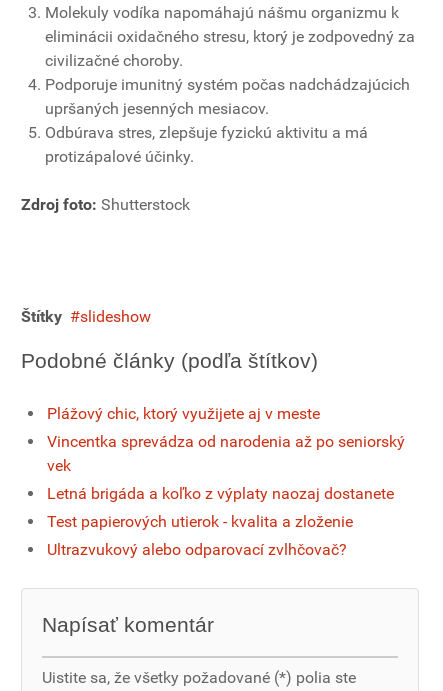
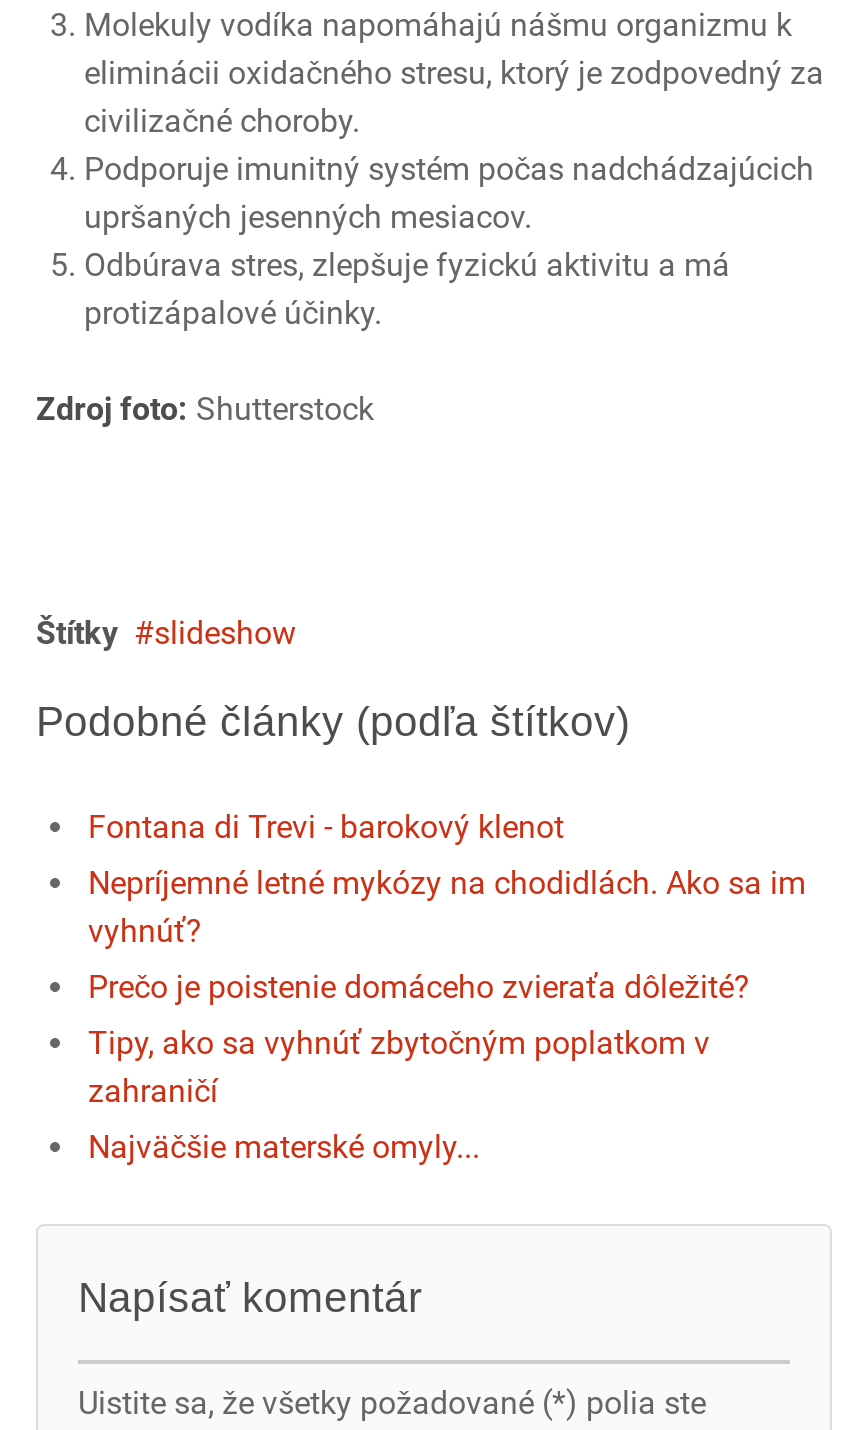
- Plážový chic, ktorý využijete aj v meste
+ Fontana di Trevi - barokový klenot

- Vincentka sprevádza od narodenia až po seniorský
- vek
+ Nepríjemné letné mykózy na chodidlách. Ako sa im
+ vyhnúť?

- Letná brigáda a koľko z výplaty naozaj dostanete
+ Prečo je poistenie domáceho zvieraťa dôležité?

- Test papierových utierok - kvalita a zloženie
+ Tipy, ako sa vyhnúť zbytočným poplatkom v
+ zahraničí

- Ultrazvukový alebo odparovací zvlhčovač?
+ Najväčšie materské omyly...
